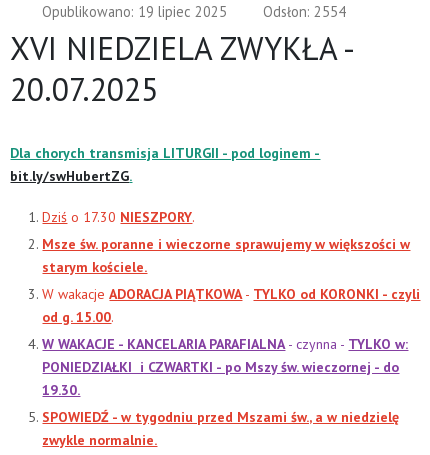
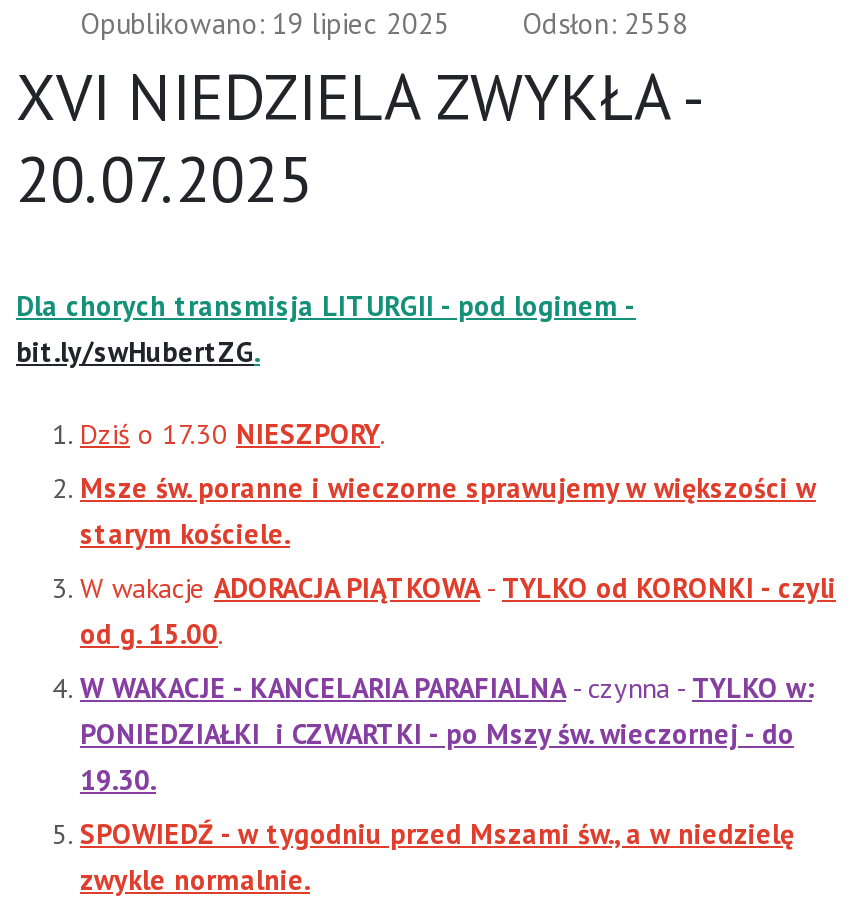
- Opublikowano: 19 lipiec 2025 Odsłon: 2554
+ Opublikowano: 19 lipiec 2025 Odsłon: 2558
